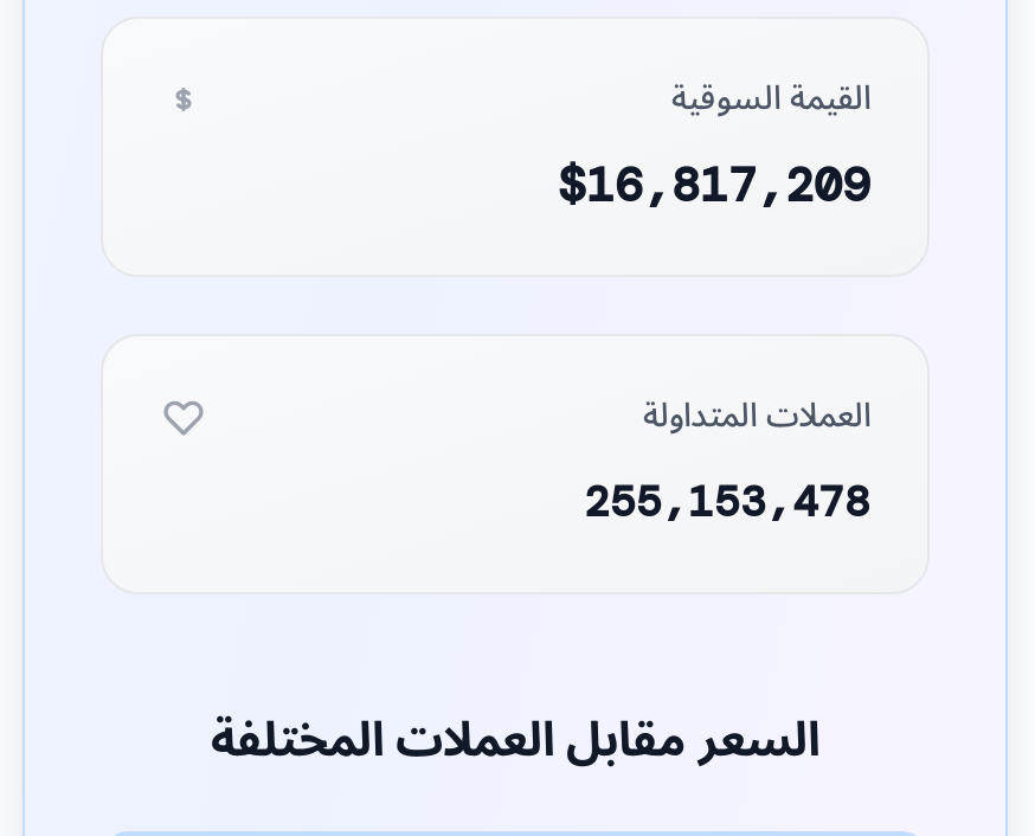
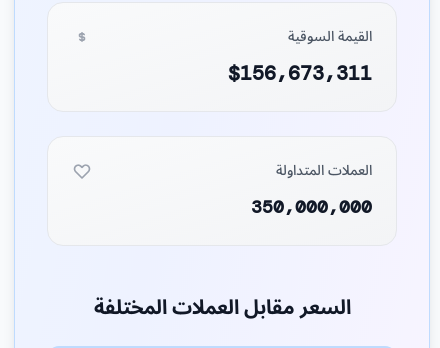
- $16,817,209
+ $156,673,311

- 255,153,478
+ 350,000,000
